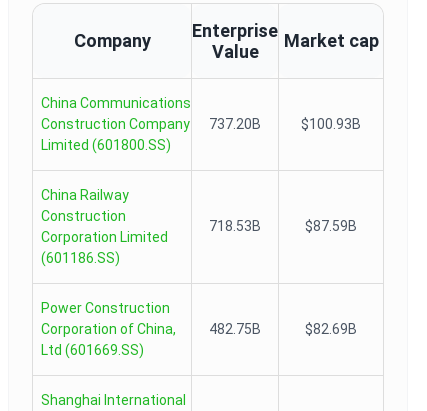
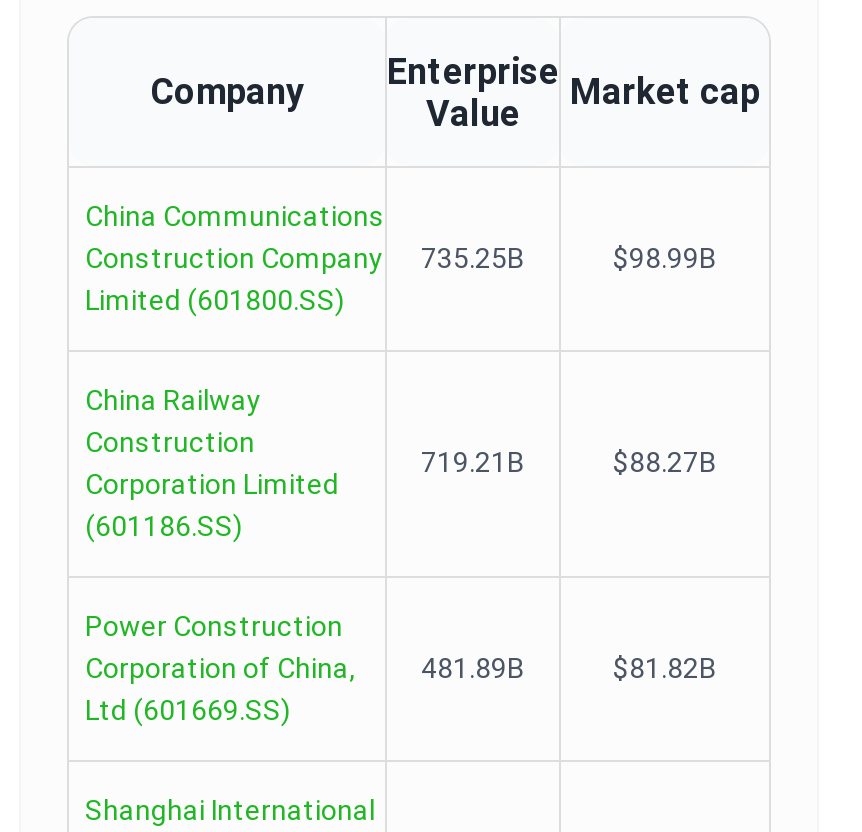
- 737.20B
- $100.93B
+ 735.25B
+ $98.99B

- 718.53B
- $87.59B
+ 719.21B
+ $88.27B

- 482.75B
- $82.69B
+ 481.89B
+ $81.82B
